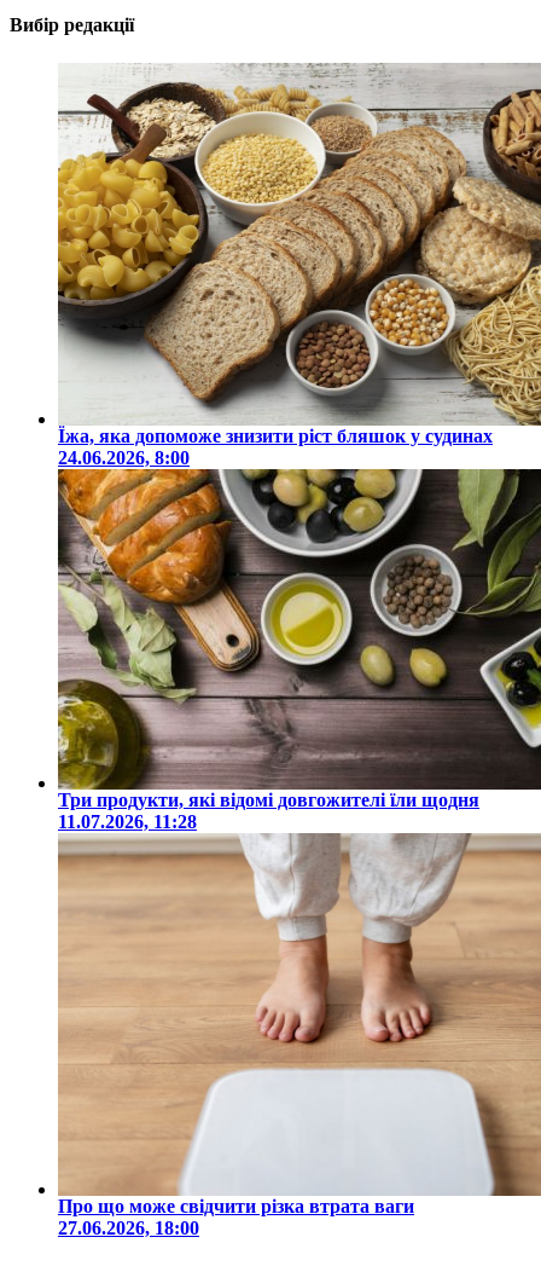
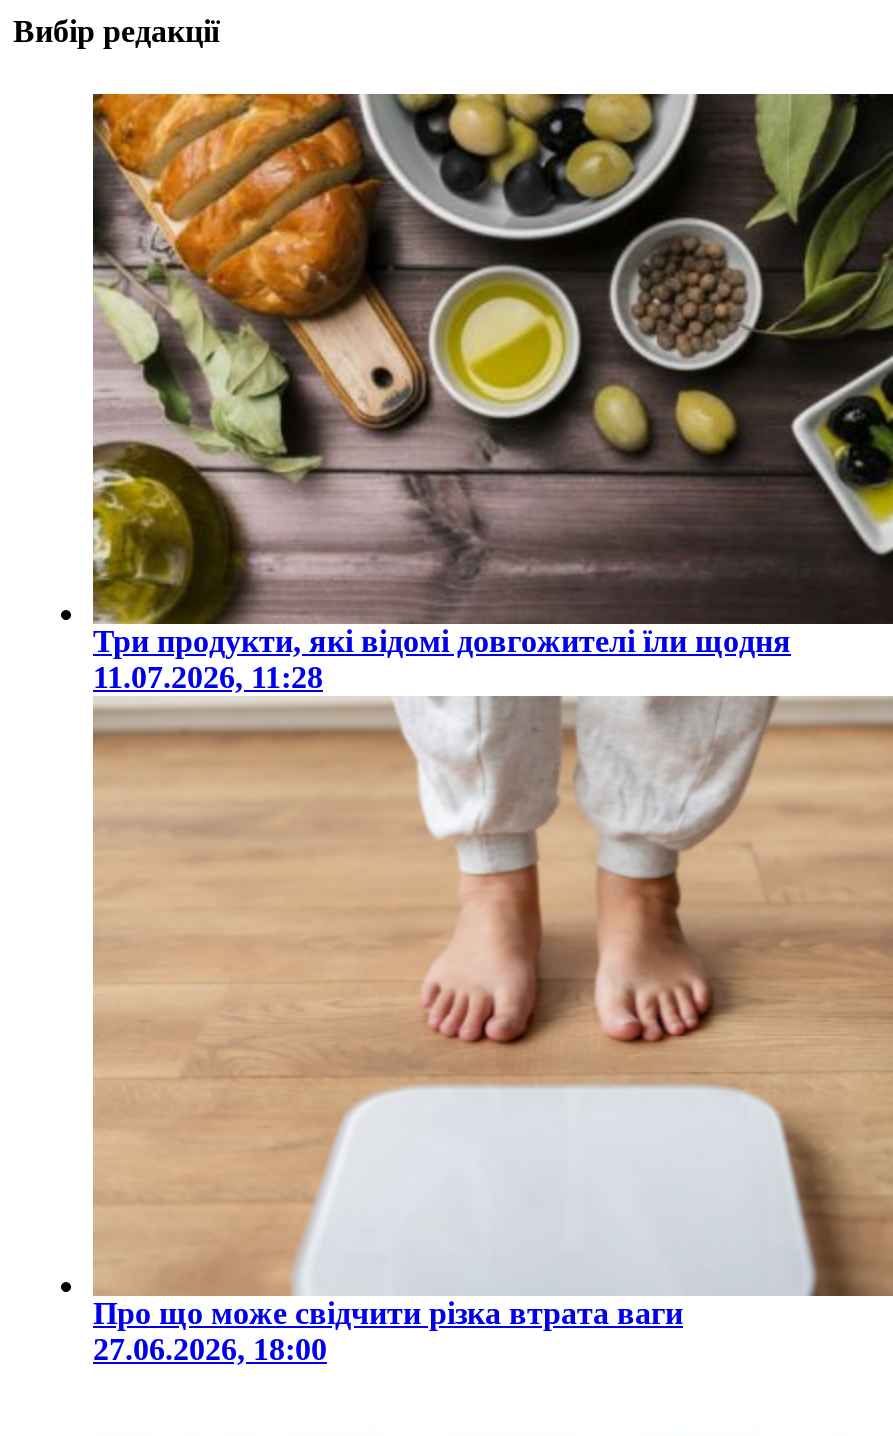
- [image]
- Їжа, яка допоможе знизити ріст бляшок у судинах
- 24.06.2026, 8:00
